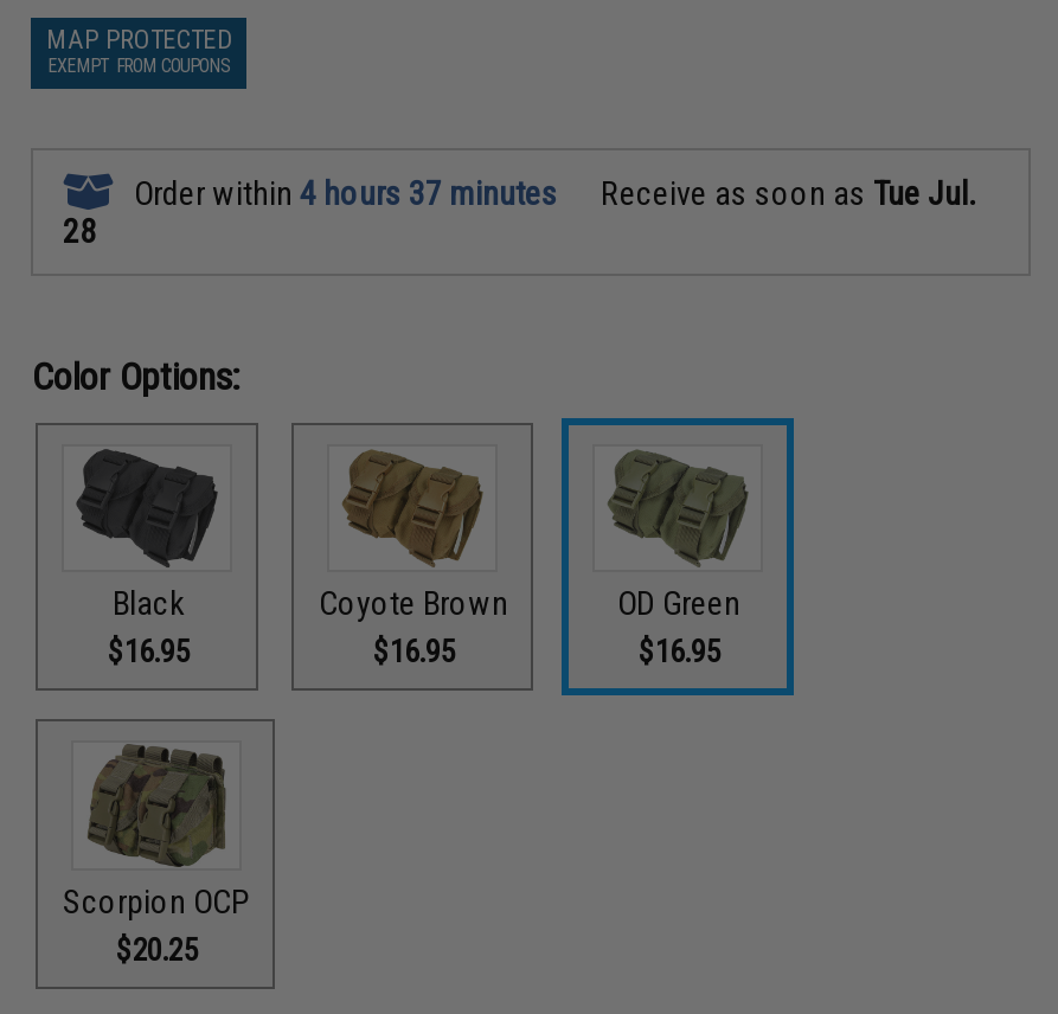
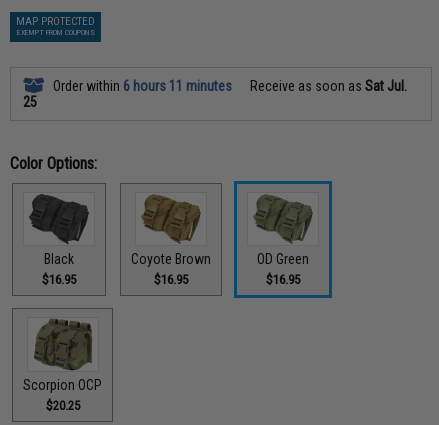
- Order within 4 hours 37 minutes
+ Order within 6 hours 11 minutes

- Receive as soon as Tue Jul.
+ Receive as soon as Sat Jul.

- 28
+ 25
